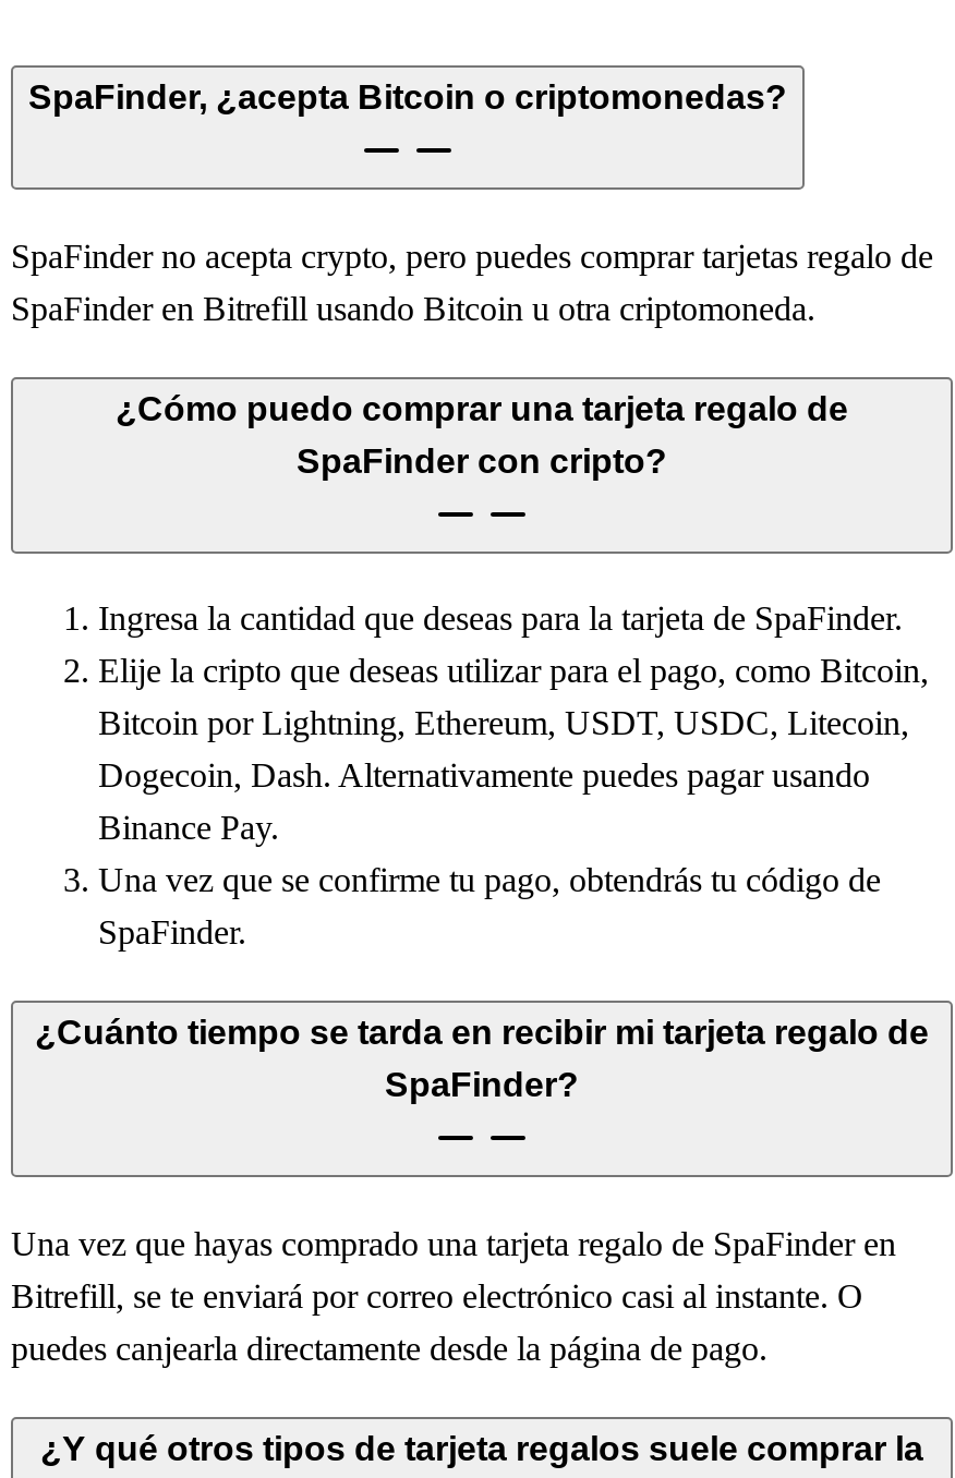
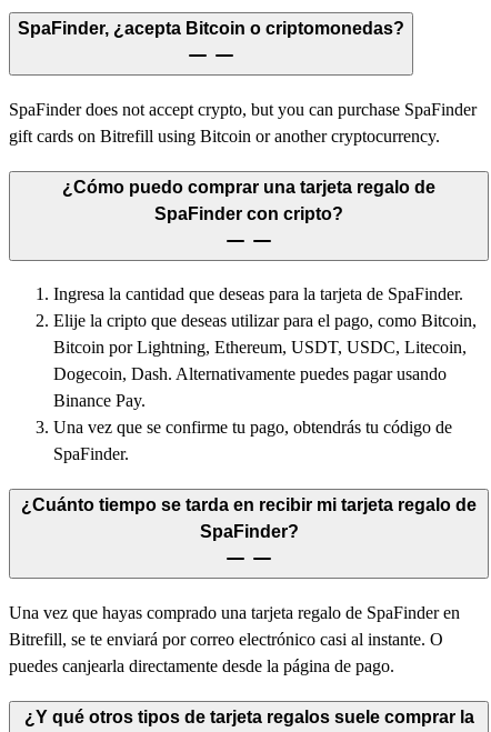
- SpaFinder no acepta crypto, pero puedes comprar tarjetas regalo de
- SpaFinder en Bitrefill usando Bitcoin u otra criptomoneda.
+ SpaFinder does not accept crypto, but you can purchase SpaFinder
+ gift cards on Bitrefill using Bitcoin or another cryptocurrency.
